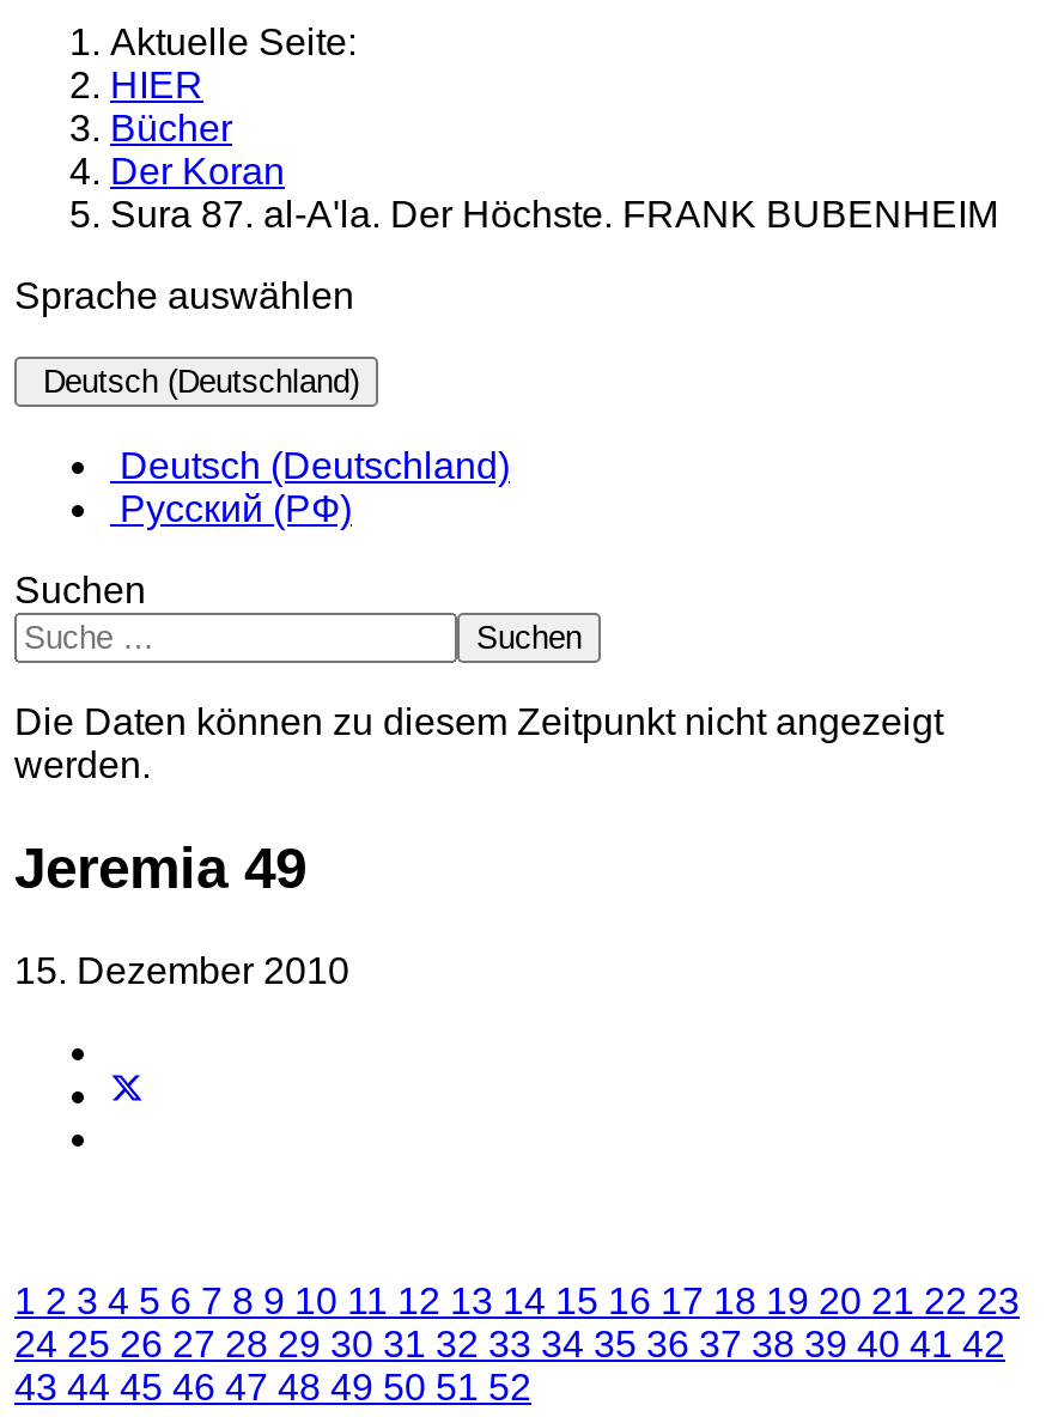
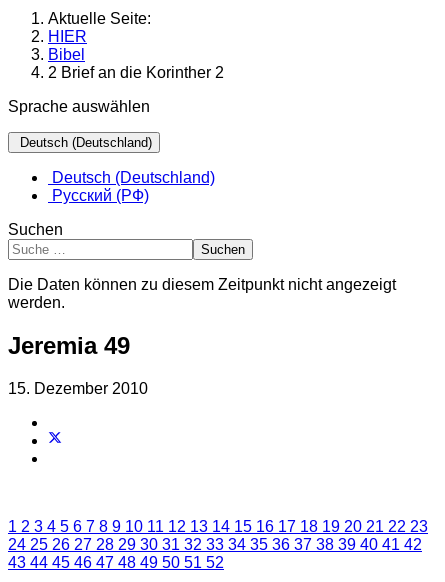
- Bücher
- Der Koran
- Sura 87. al-A'la. Der Höchste. FRANK BUBENHEIM
+ Bibel
+ 2 Brief an die Korinther 2
